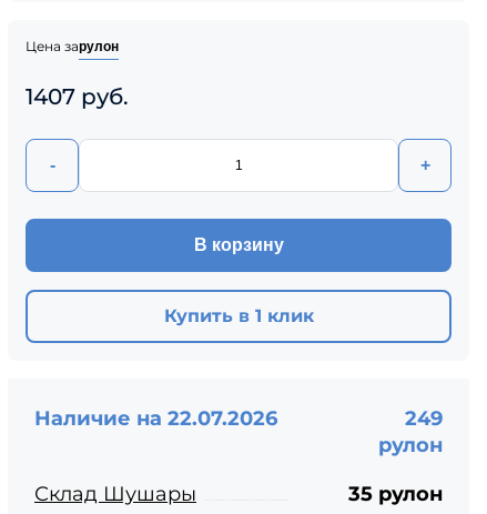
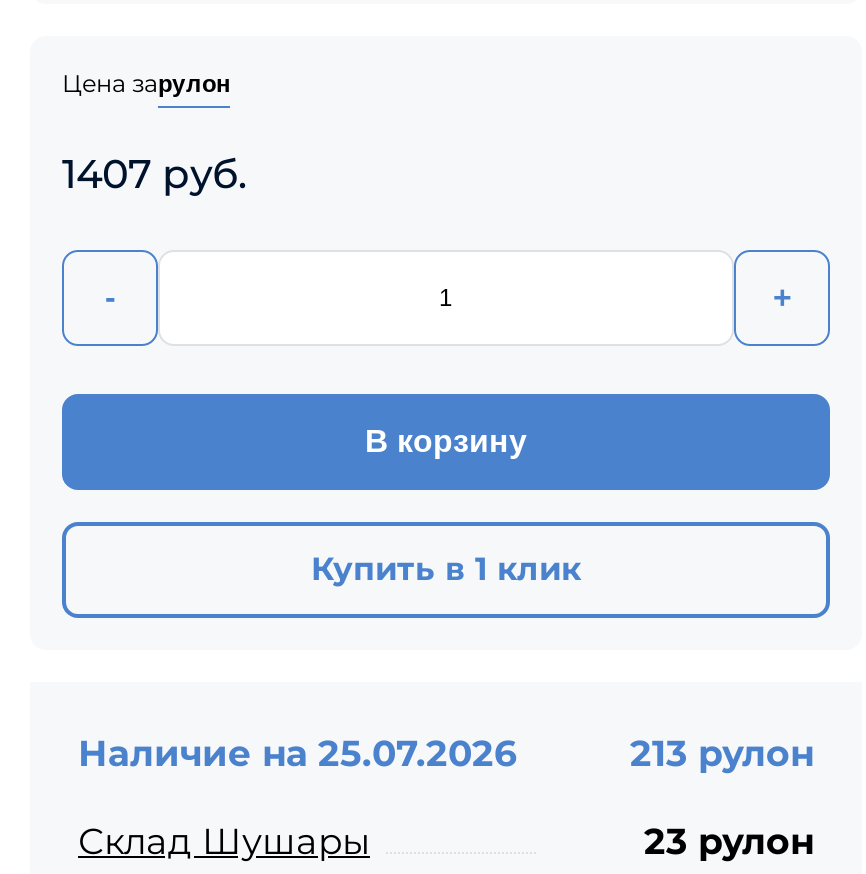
- Наличие на 22.07.2026
- 249
- рулон
+ Наличие на 25.07.2026
+ 213 рулон

- 35 рулон
+ 23 рулон
